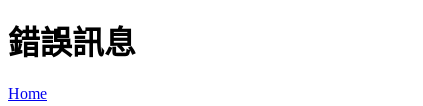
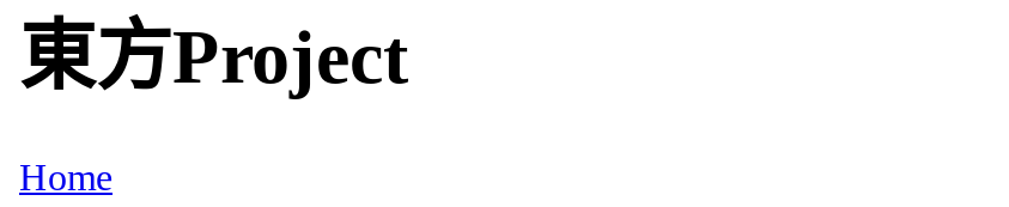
- 錯誤訊息
+ 東方Project
